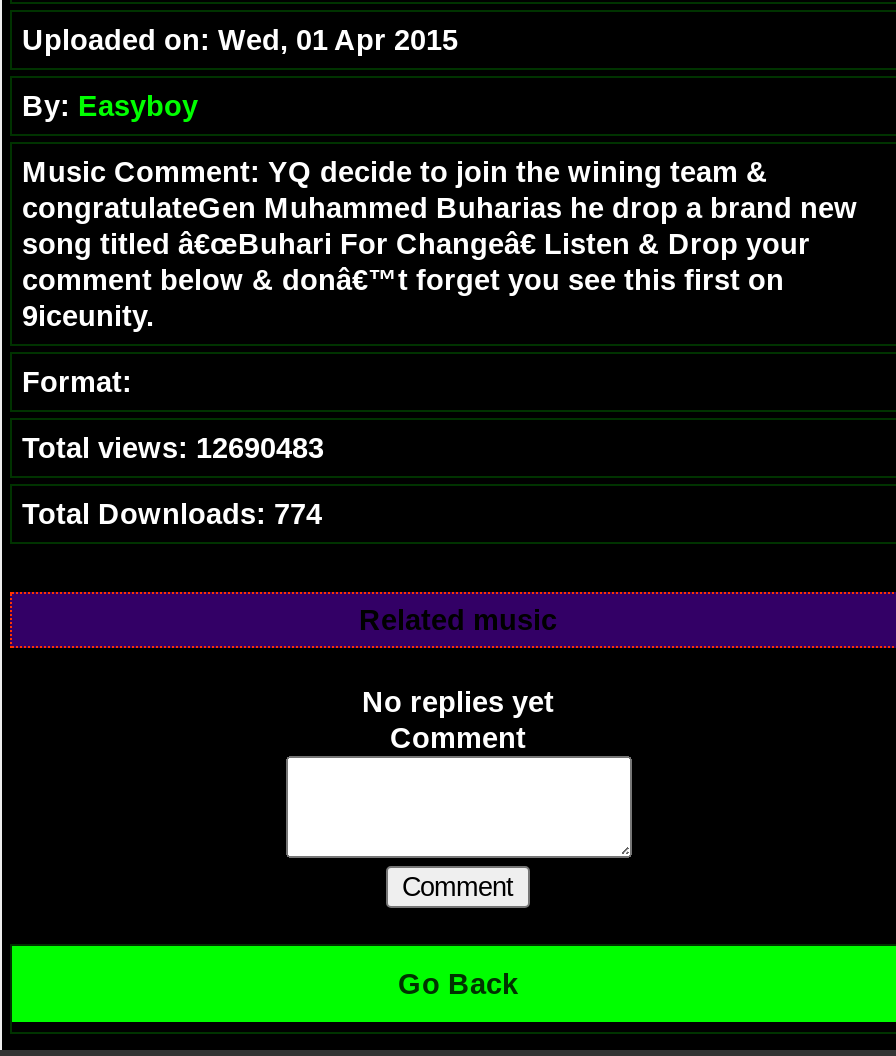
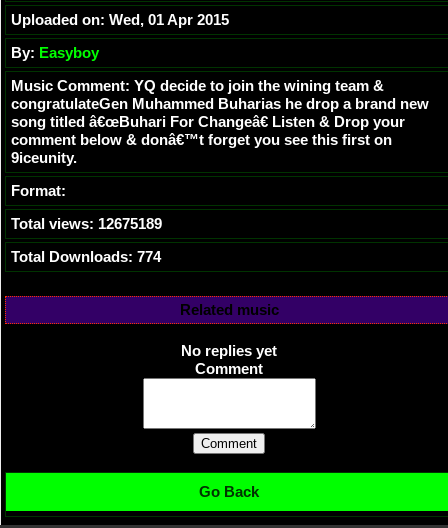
- Total views: 12690483
+ Total views: 12675189
